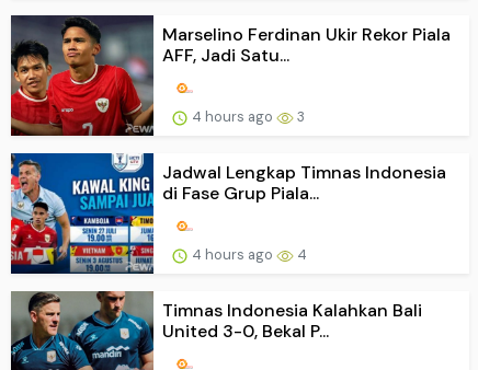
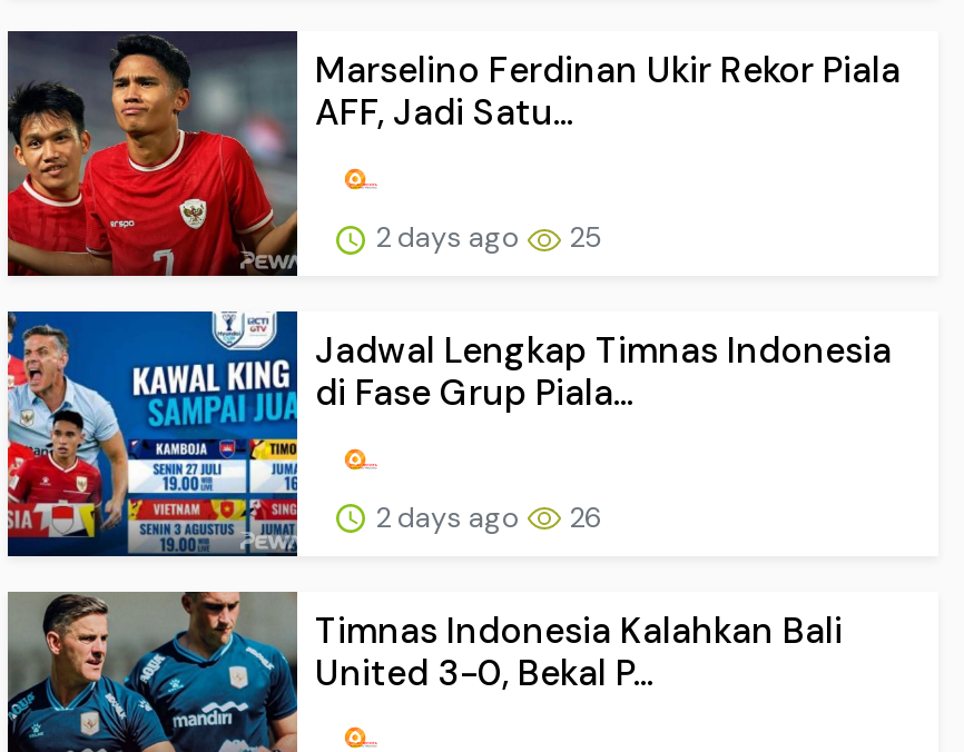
- 4 hours ago
+ 2 days ago

- 3
+ 25

- 4 hours ago
+ 2 days ago

- 4
+ 26
